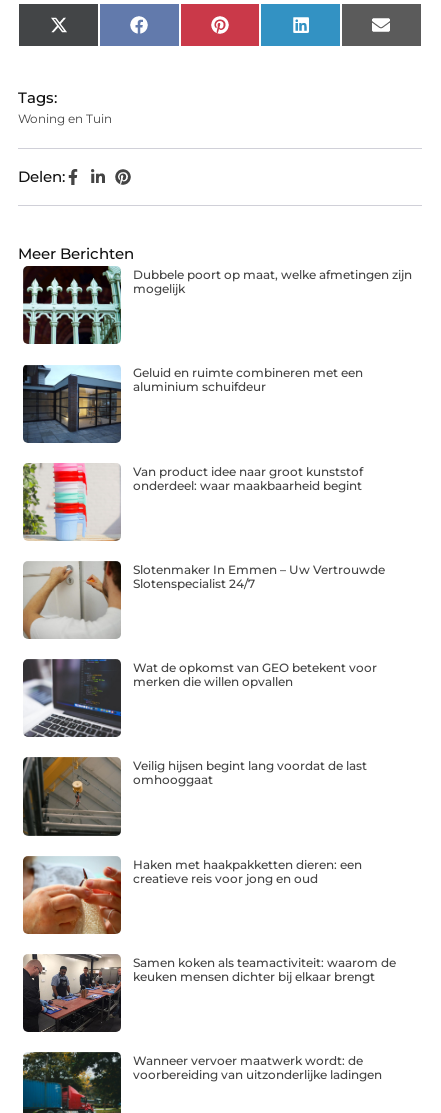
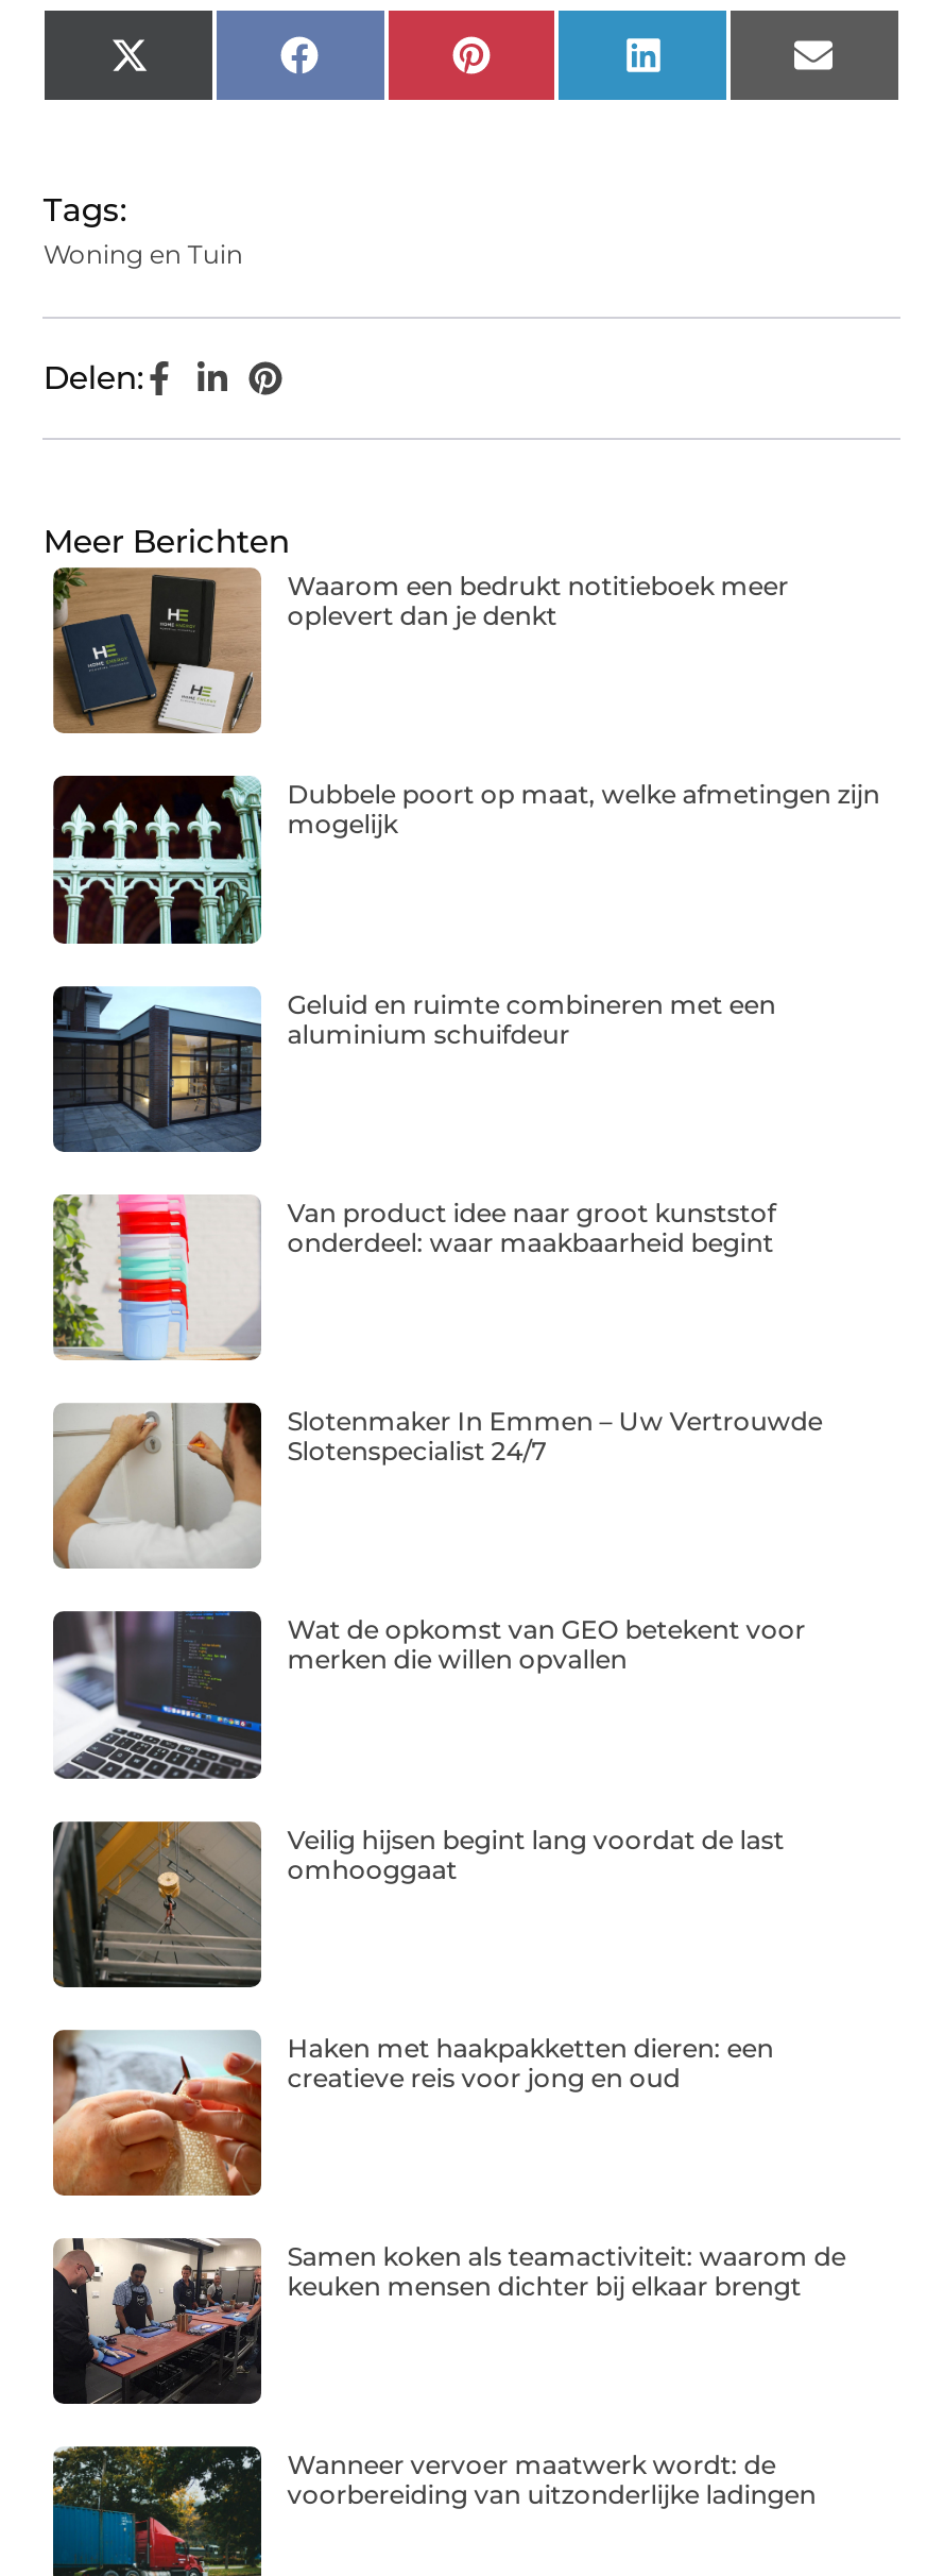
+ [image]
+ Waarom een bedrukt notitieboek meer
+ oplevert dan je denkt
